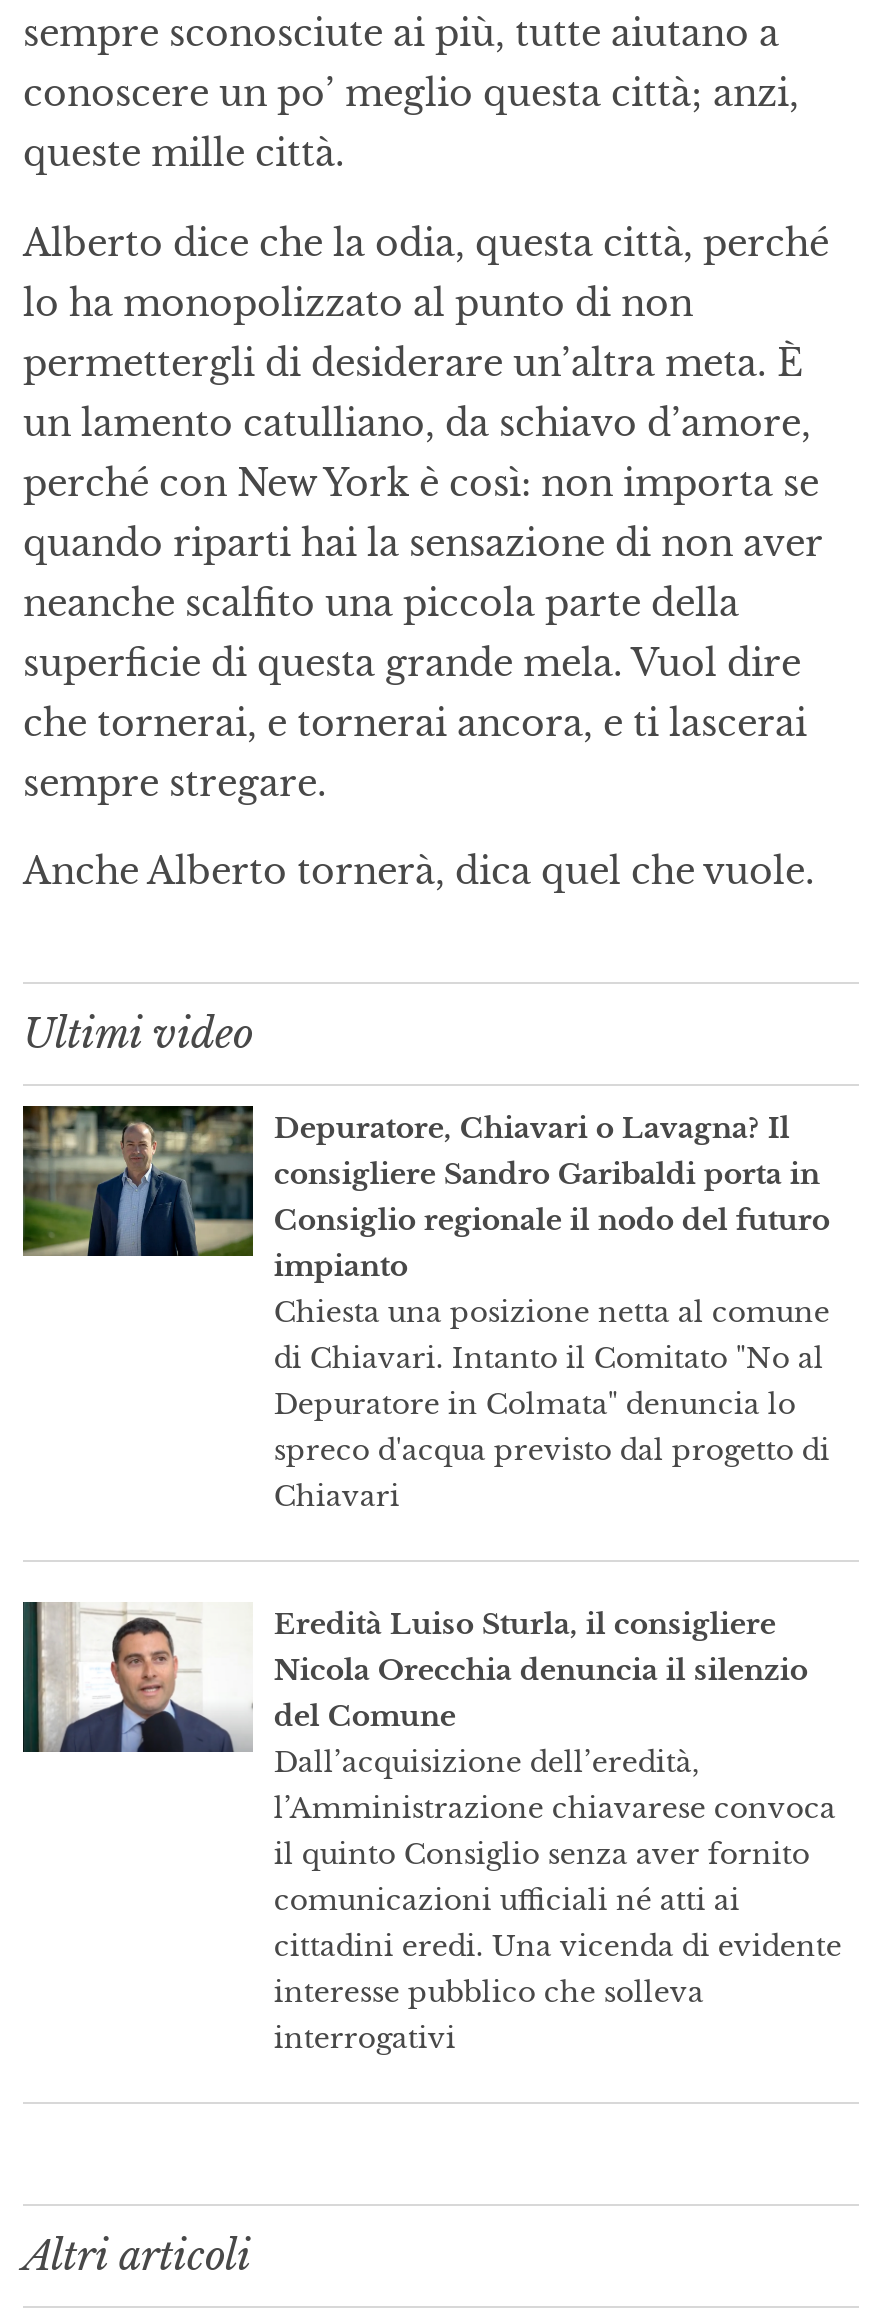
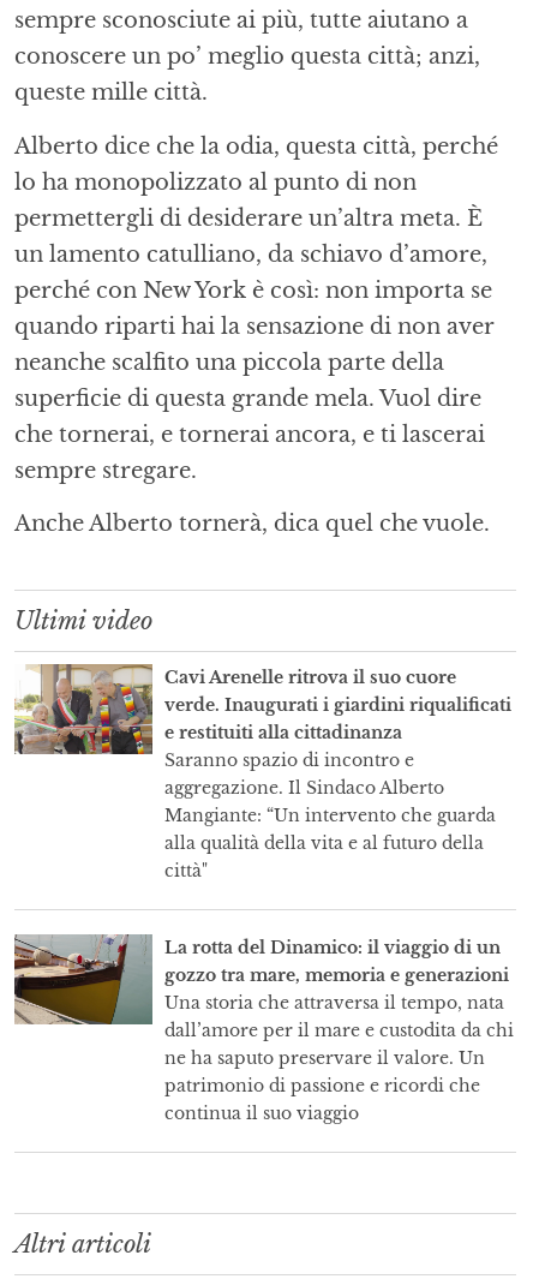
- [image]
- Depuratore, Chiavari o Lavagna? Il
- consigliere Sandro Garibaldi porta in
- Consiglio regionale il nodo del futuro
- impianto
- Chiesta una posizione netta al comune
- di Chiavari. Intanto il Comitato "No al
- Depuratore in Colmata" denuncia lo
- spreco d'acqua previsto dal progetto di
- Chiavari
+ [image]
+ Cavi Arenelle ritrova il suo cuore
+ verde. Inaugurati i giardini riqualificati
+ e restituiti alla cittadinanza
+ Saranno spazio di incontro e
+ aggregazione. Il Sindaco Alberto
+ Mangiante: “Un intervento che guarda
+ alla qualità della vita e al futuro della
+ città"

- [image]
- Eredità Luiso Sturla, il consigliere
- Nicola Orecchia denuncia il silenzio
- del Comune
- Dall’acquisizione dell’eredità,
- l’Amministrazione chiavarese convoca
- il quinto Consiglio senza aver fornito
- comunicazioni ufficiali né atti ai
- cittadini eredi. Una vicenda di evidente
- interesse pubblico che solleva
- interrogativi
+ [image]
+ La rotta del Dinamico: il viaggio di un
+ gozzo tra mare, memoria e generazioni
+ Una storia che attraversa il tempo, nata
+ dall’amore per il mare e custodita da chi
+ ne ha saputo preservare il valore. Un
+ patrimonio di passione e ricordi che
+ continua il suo viaggio
